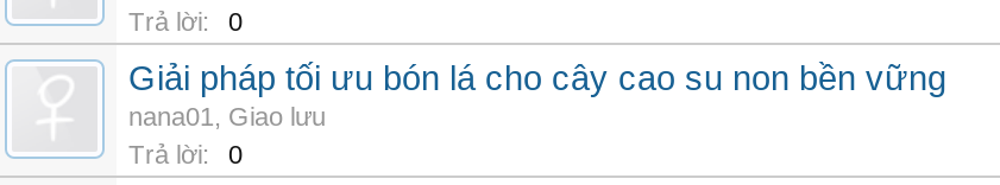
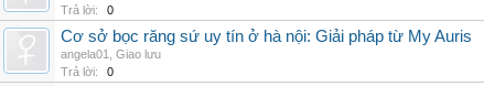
- Giải pháp tối ưu bón lá cho cây cao su non bền vững
- nana01, Giao lưu
+ Cơ sở bọc răng sứ uy tín ở hà nội: Giải pháp từ My Auris
+ angela01, Giao lưu
